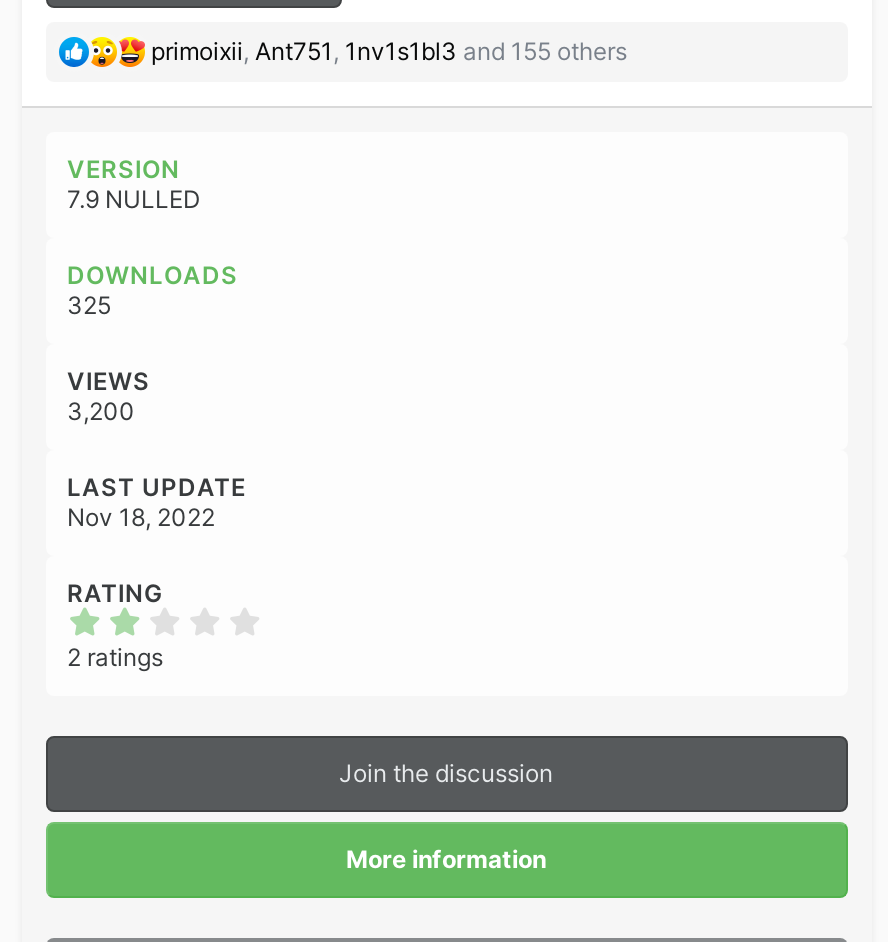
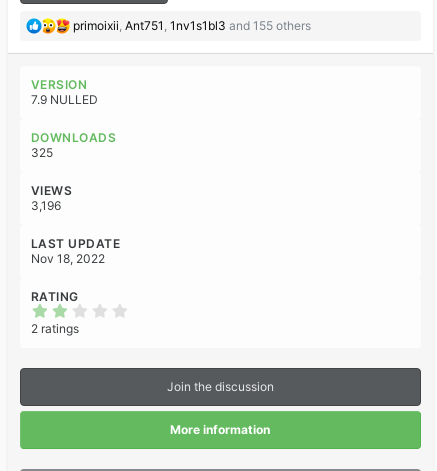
- 3,200
+ 3,196
